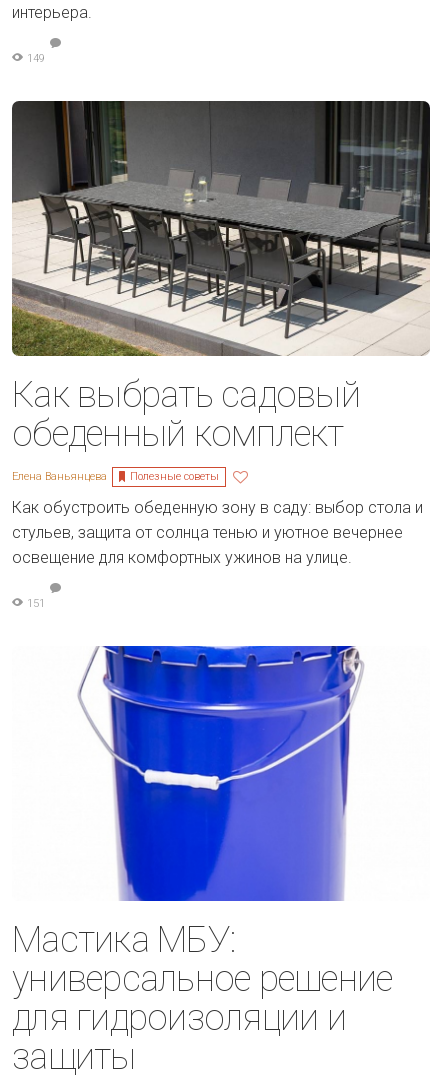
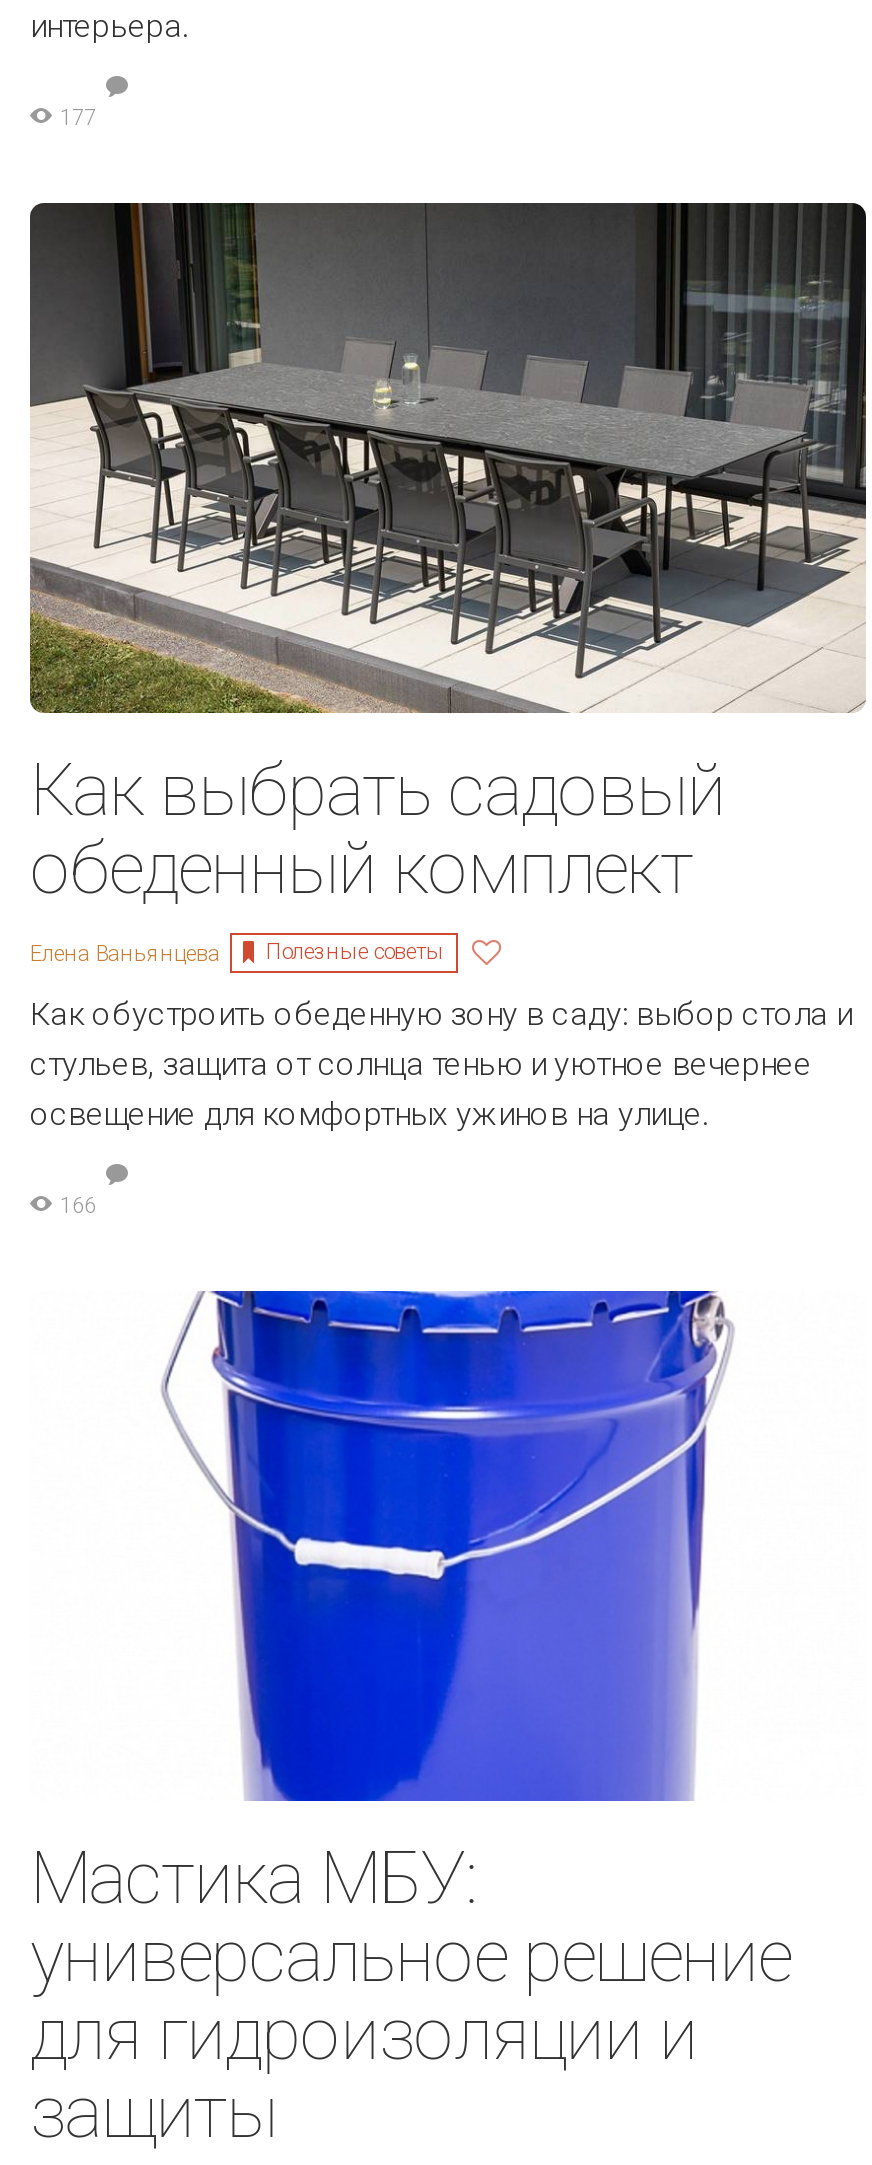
- 149
+ 177

- 151
+ 166
